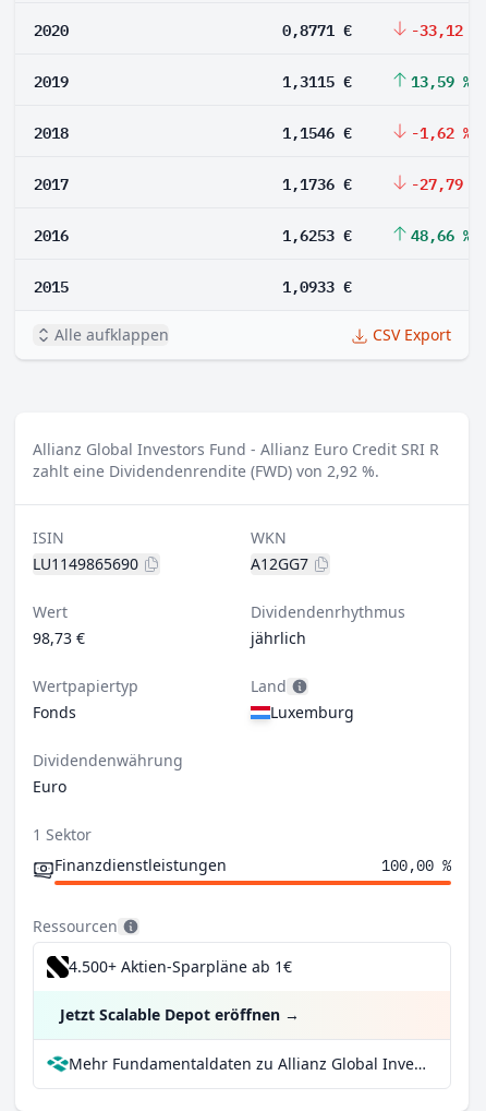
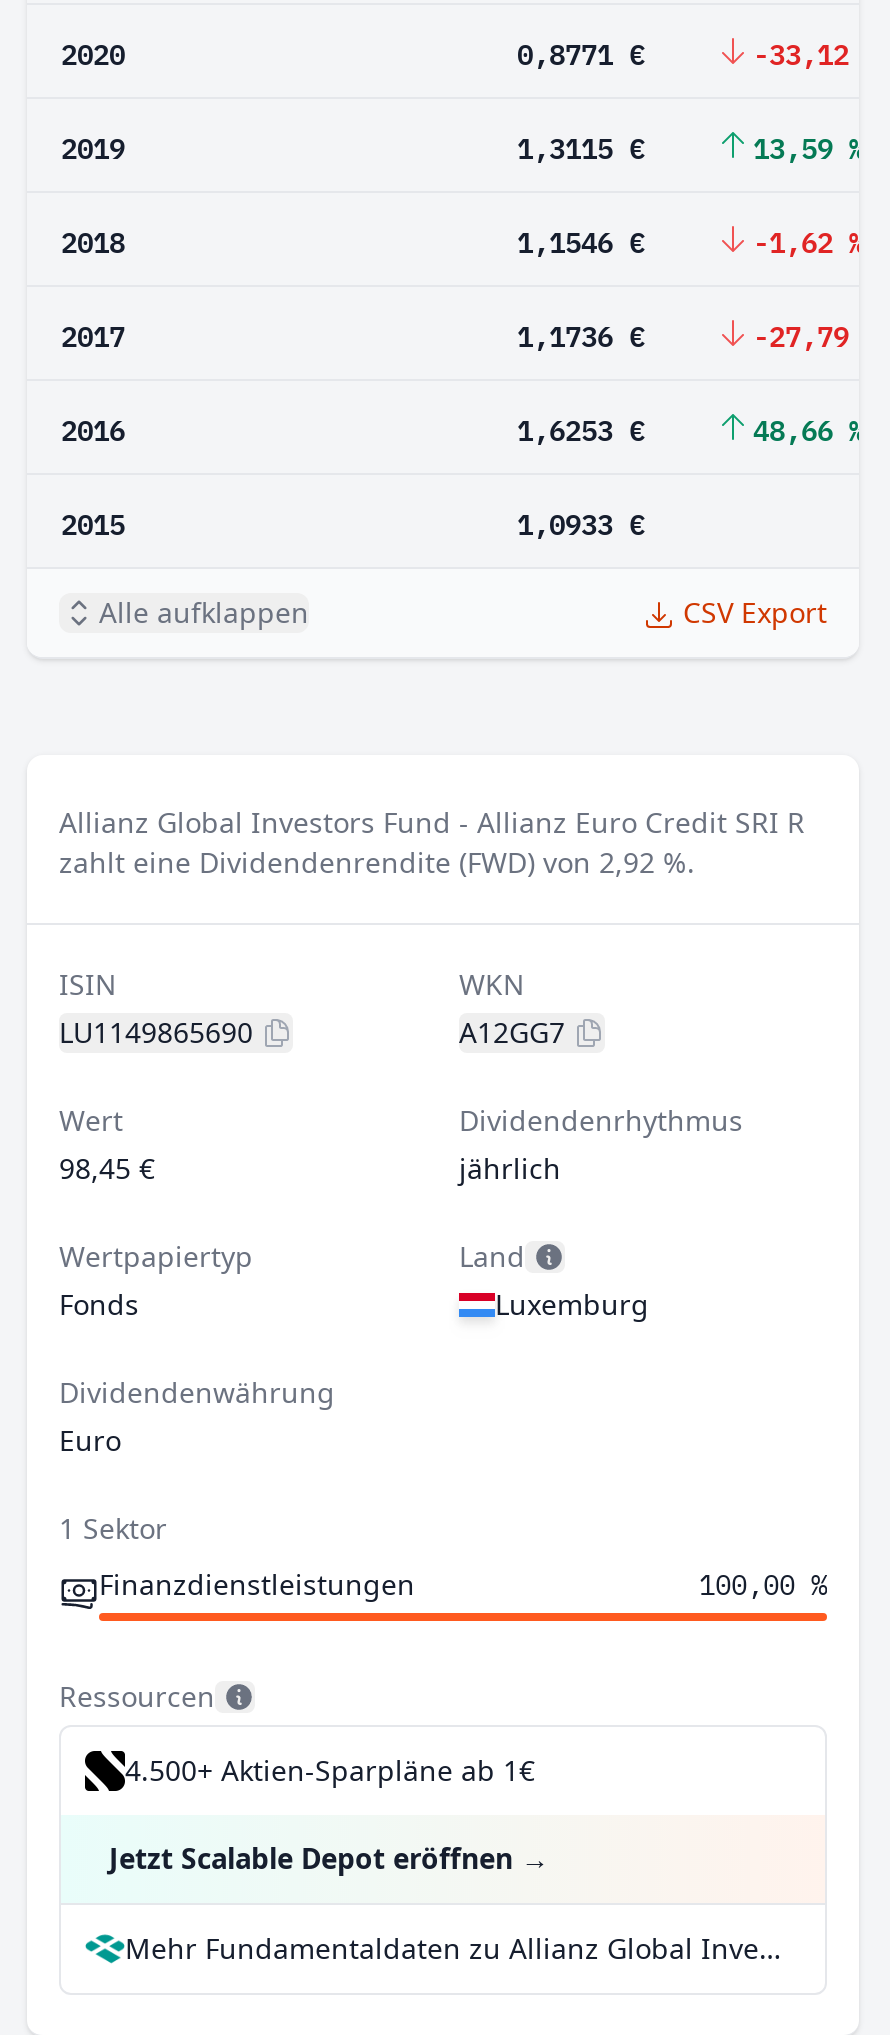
- 98,73 €
+ 98,45 €
